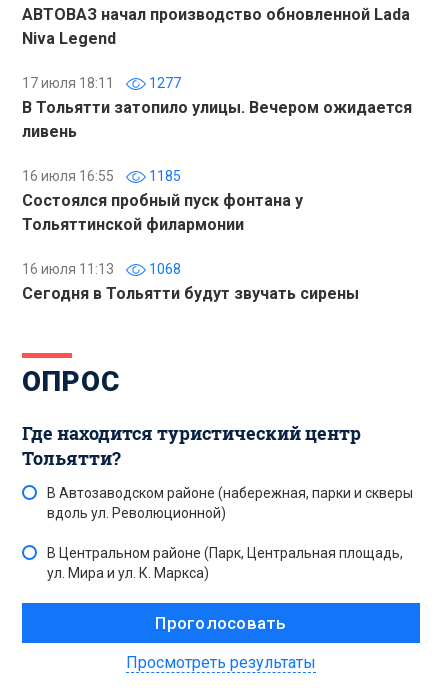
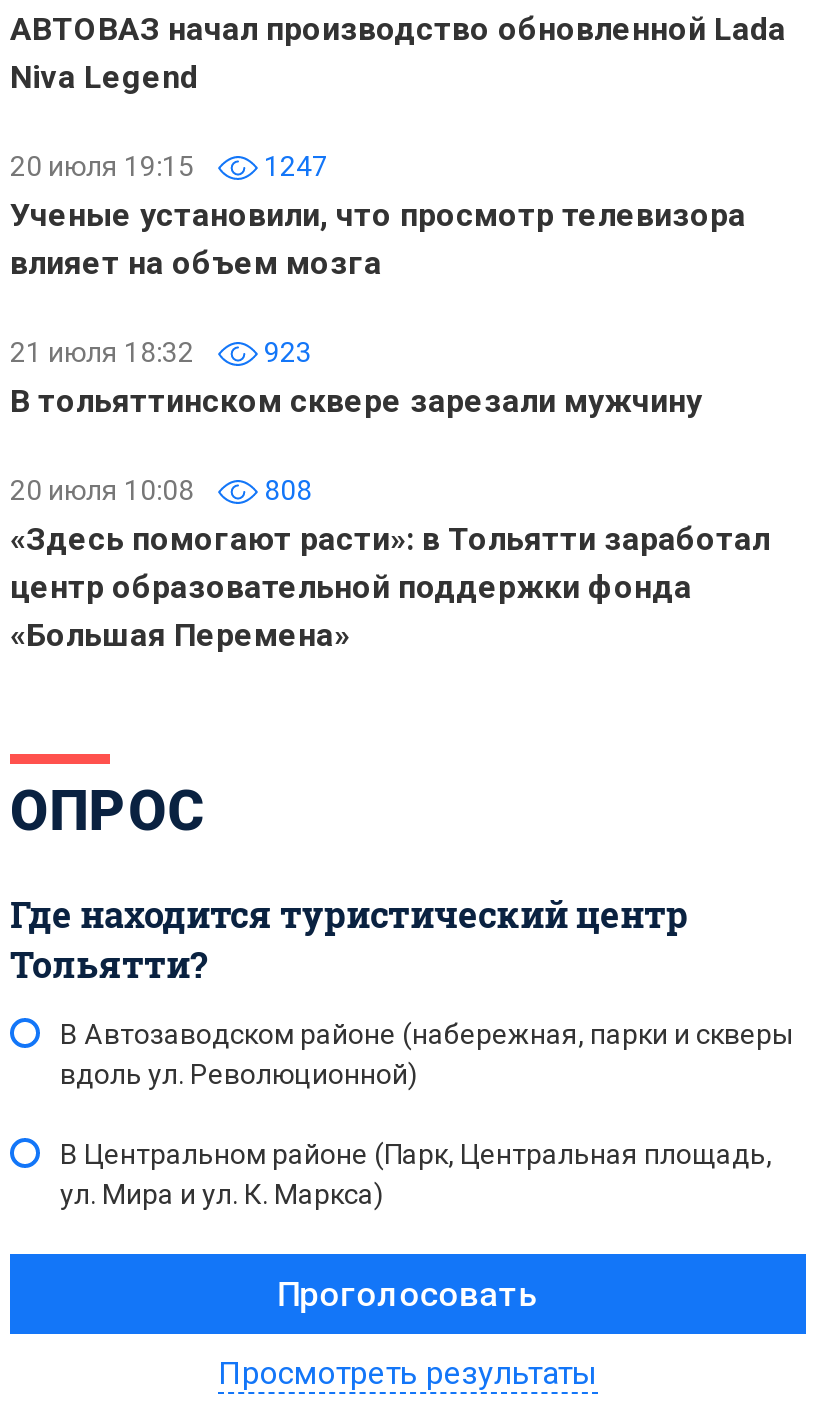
- 17 июля 18:11
- 1277
- В Тольятти затопило улицы. Вечером ожидается
- ливень
+ 20 июля 19:15
+ 1247
+ Ученые установили, что просмотр телевизора
+ влияет на объем мозга

- 16 июля 16:55
- 1185
- Состоялся пробный пуск фонтана у
- Тольяттинской филармонии
+ 21 июля 18:32
+ 923
+ В тольяттинском сквере зарезали мужчину

- 16 июля 11:13
- 1068
- Сегодня в Тольятти будут звучать сирены
+ 20 июля 10:08
+ 808
+ «Здесь помогают расти»: в Тольятти заработал
+ центр образовательной поддержки фонда
+ «Большая Перемена»
